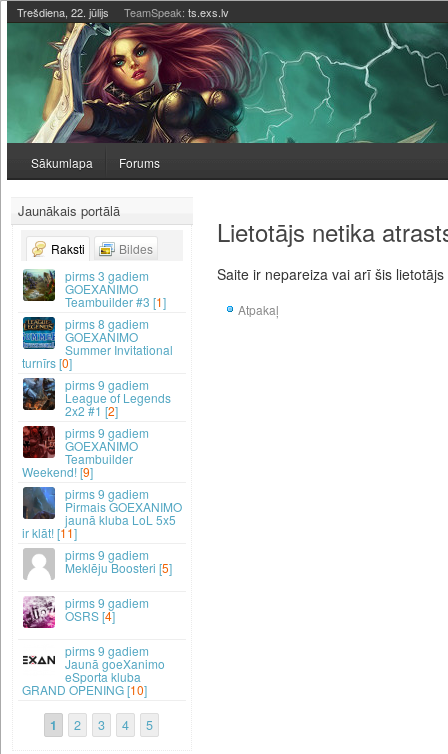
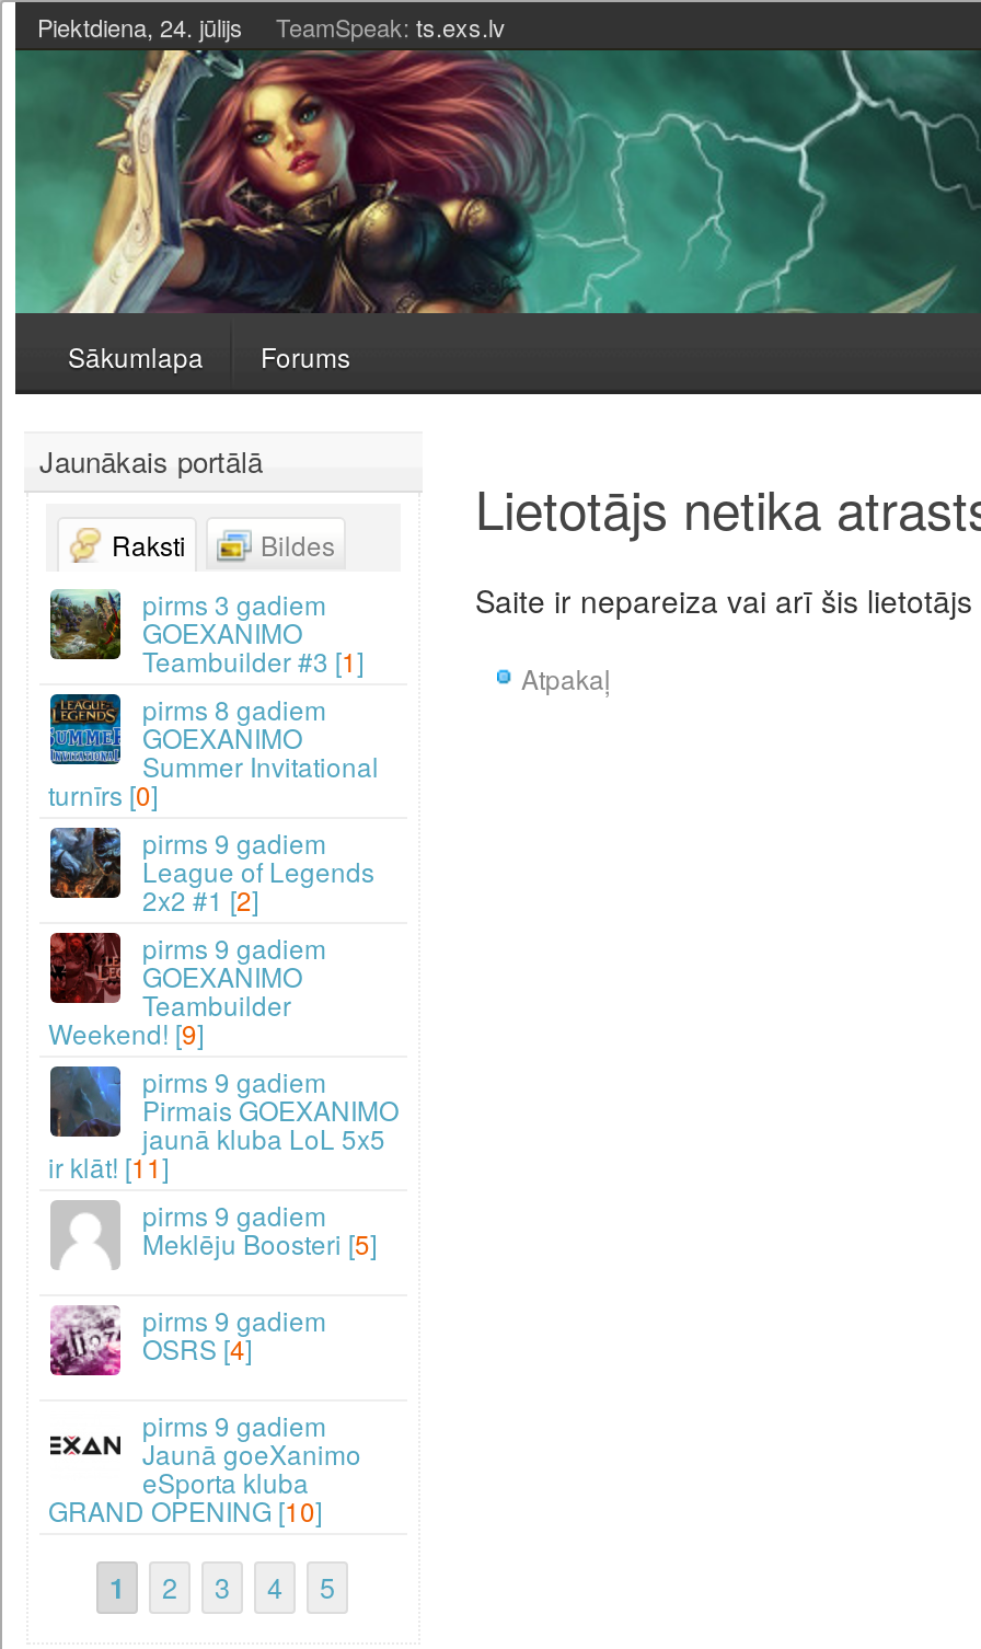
- Trešdiena, 22. jūlijs TeamSpeak: ts.exs.lv
+ Piektdiena, 24. jūlijs TeamSpeak: ts.exs.lv
